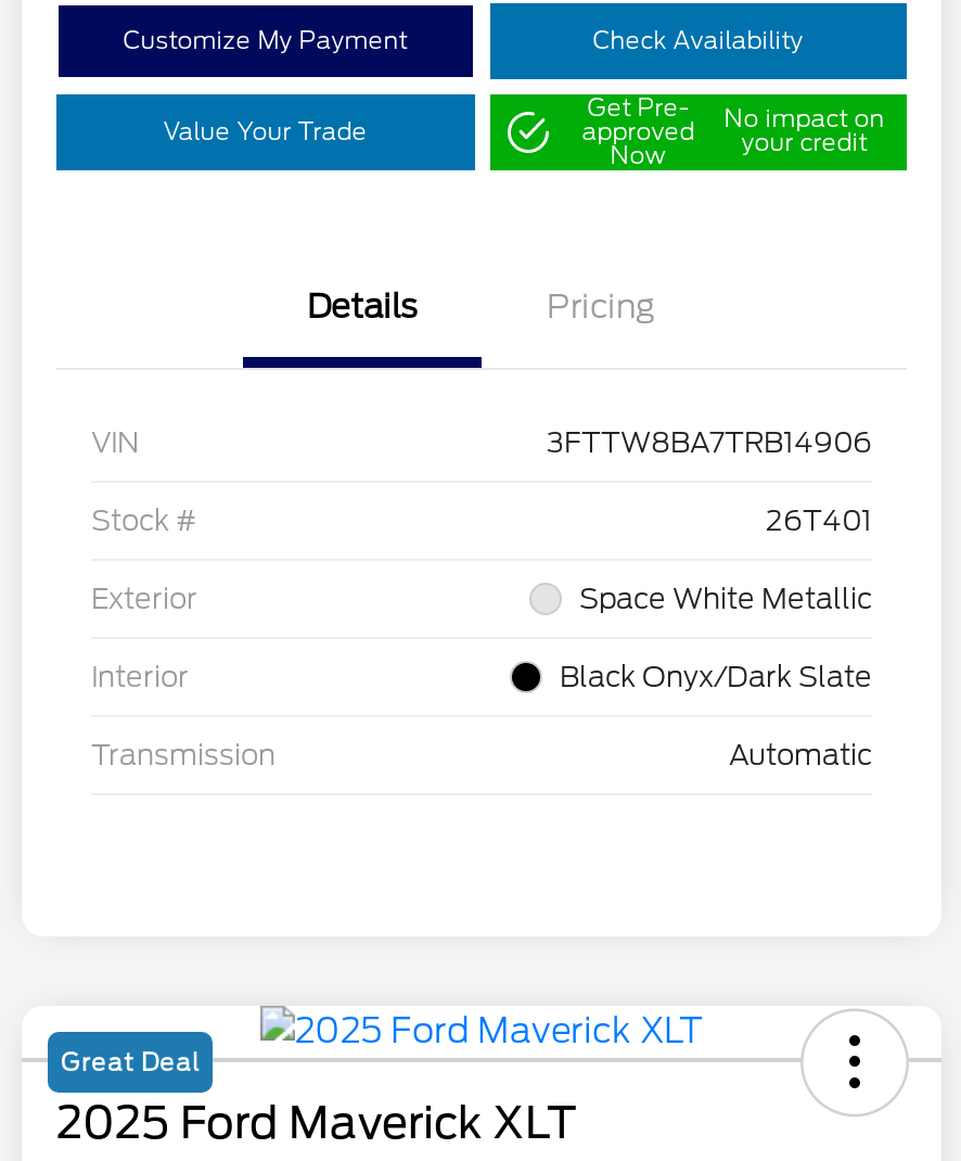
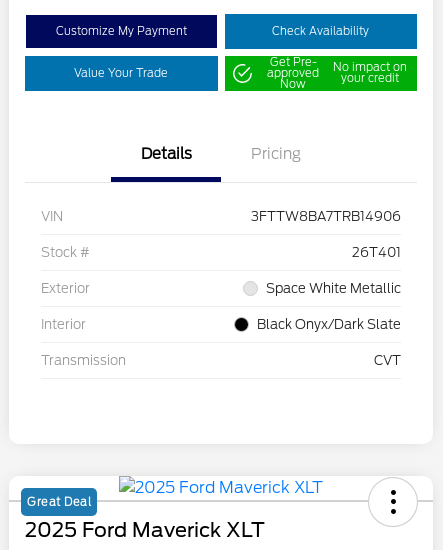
- Automatic
+ CVT
